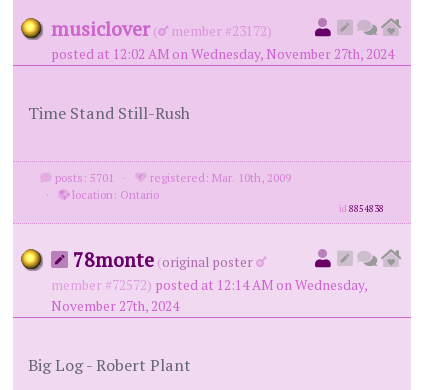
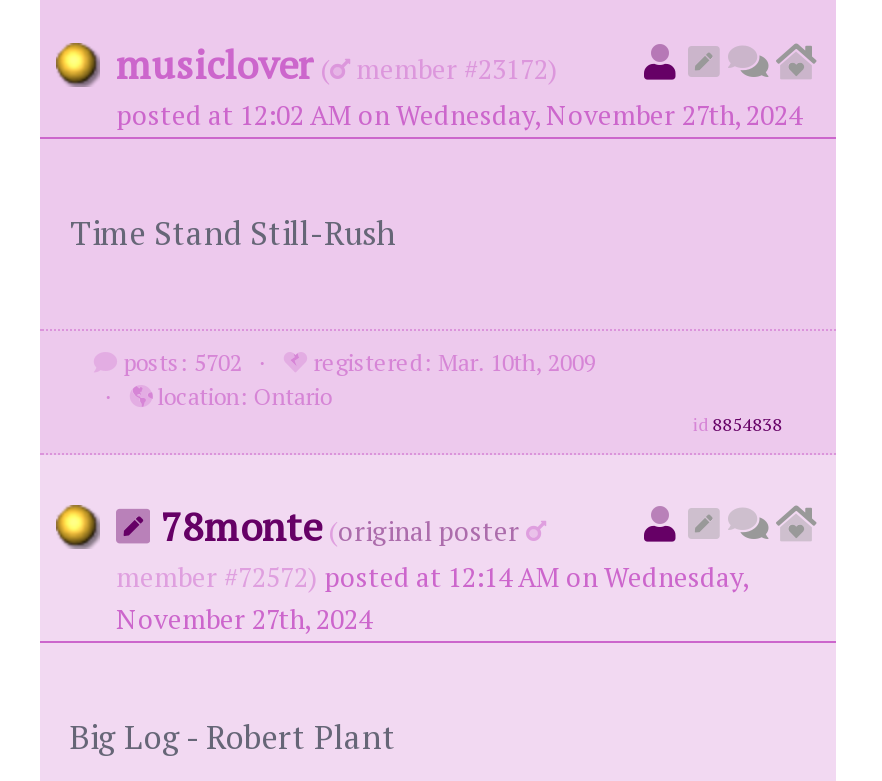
- posts: 5701 · registered: Mar. 10th, 2009
+ posts: 5702 · registered: Mar. 10th, 2009
